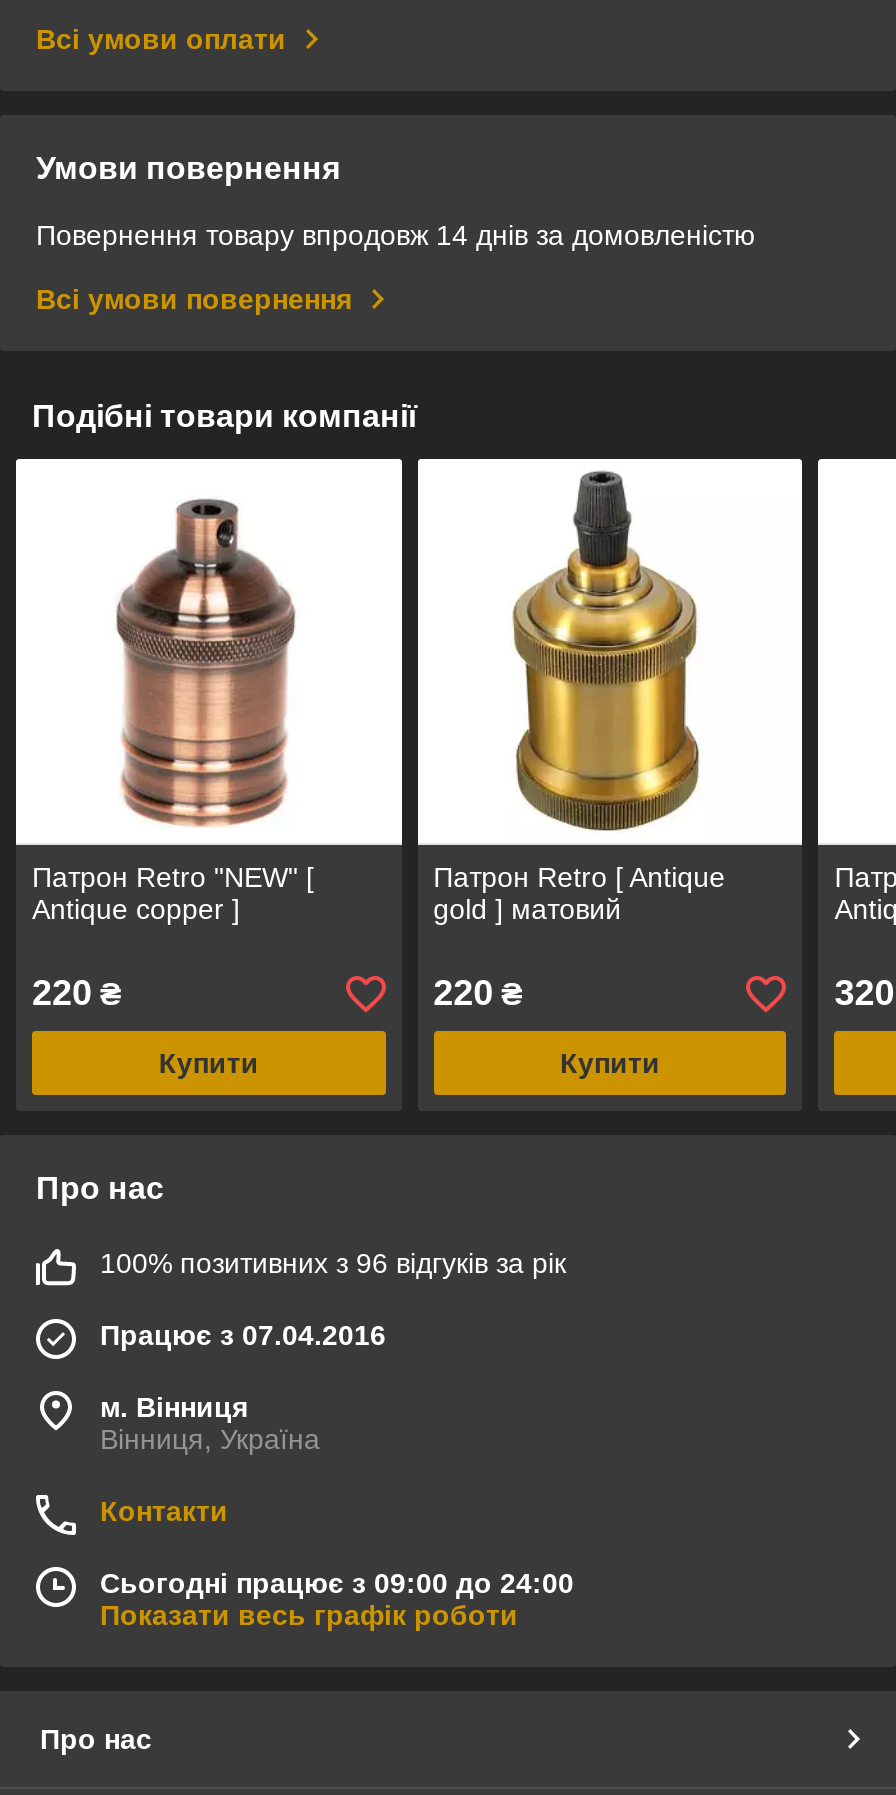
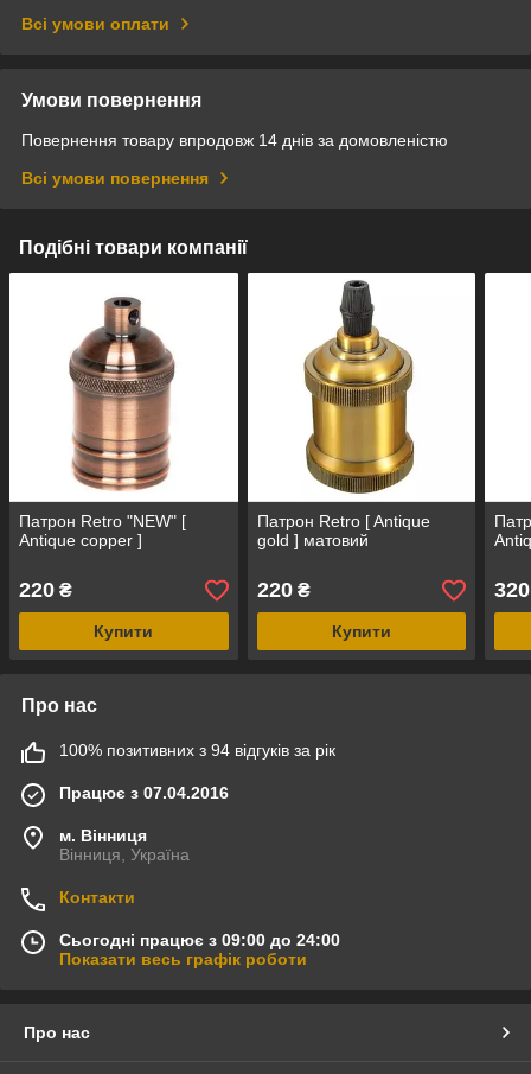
- 100% позитивних з 96 відгуків за рік
+ 100% позитивних з 94 відгуків за рік
